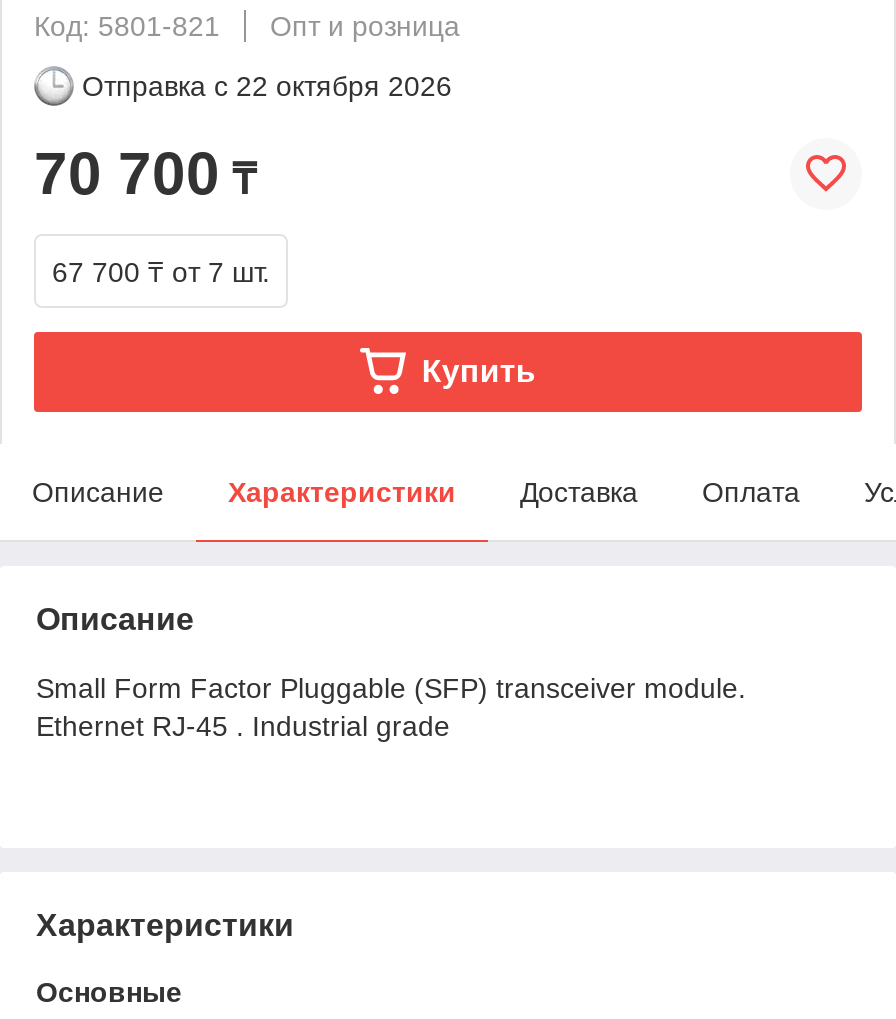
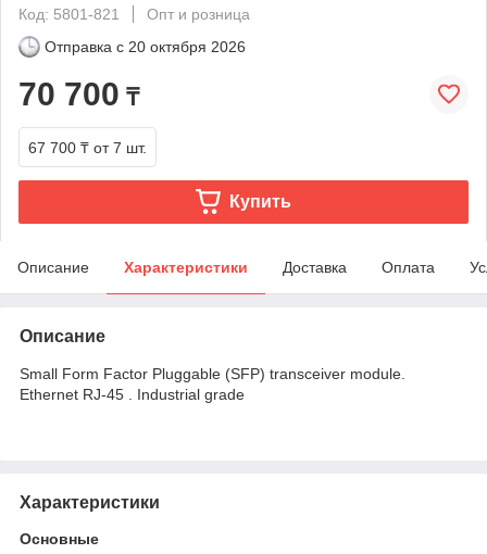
- Отправка с 22 октября 2026
+ Отправка с 20 октября 2026
